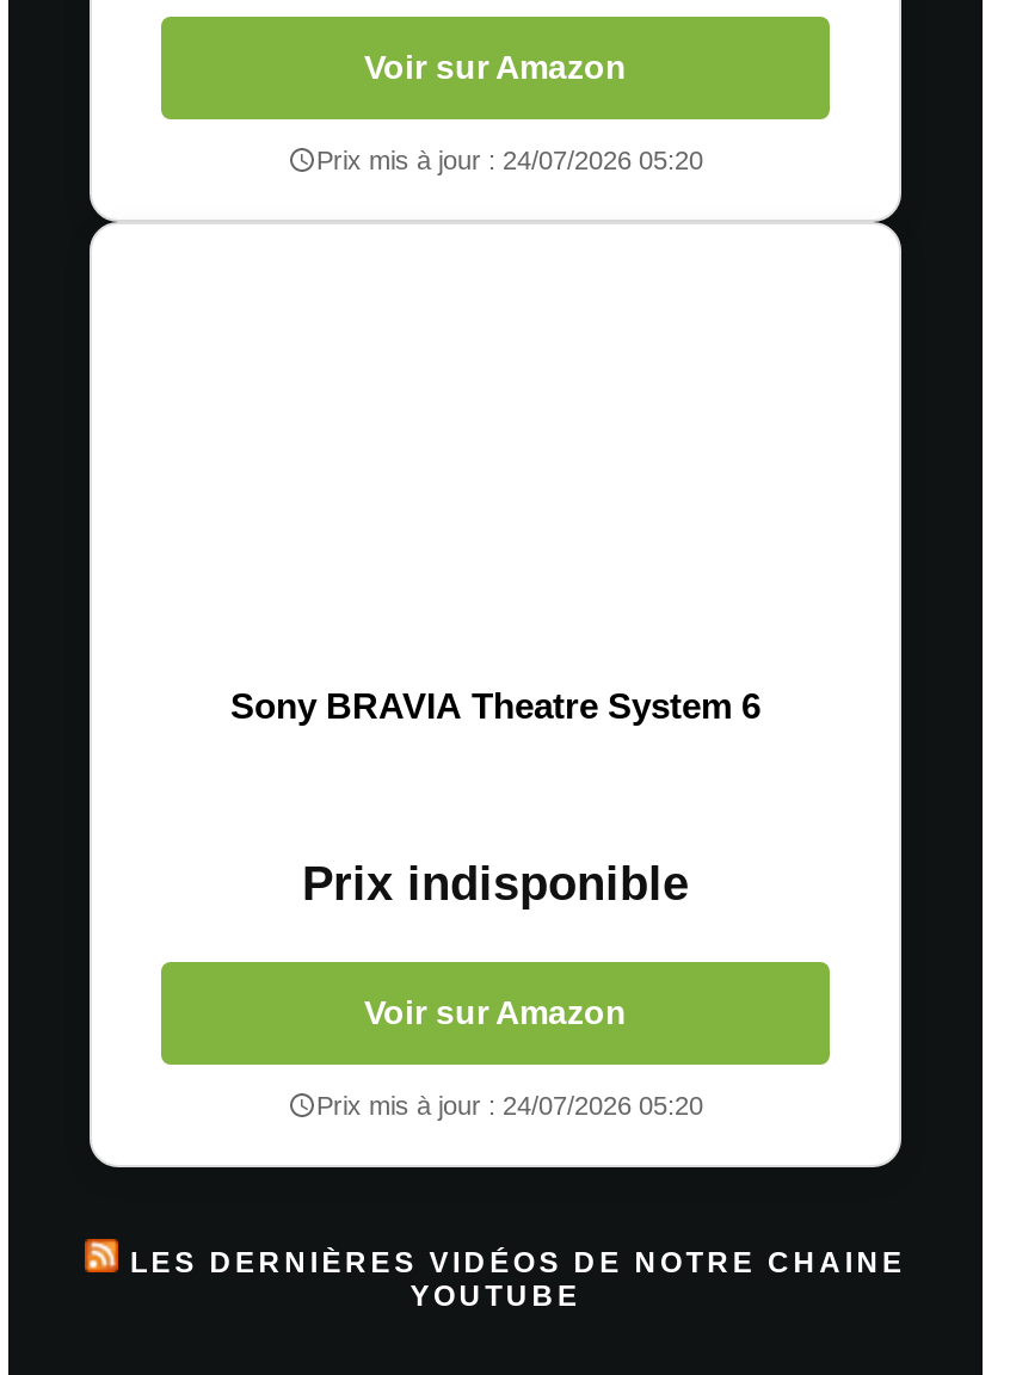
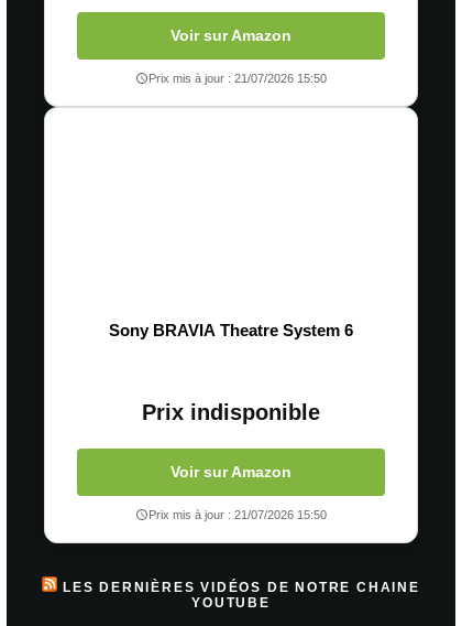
- Prix mis à jour : 24/07/2026 05:20
+ Prix mis à jour : 21/07/2026 15:50

- Prix mis à jour : 24/07/2026 05:20
+ Prix mis à jour : 21/07/2026 15:50
